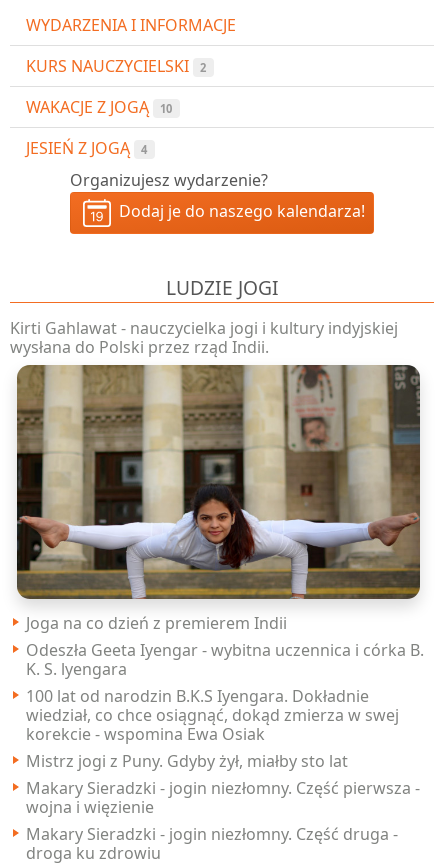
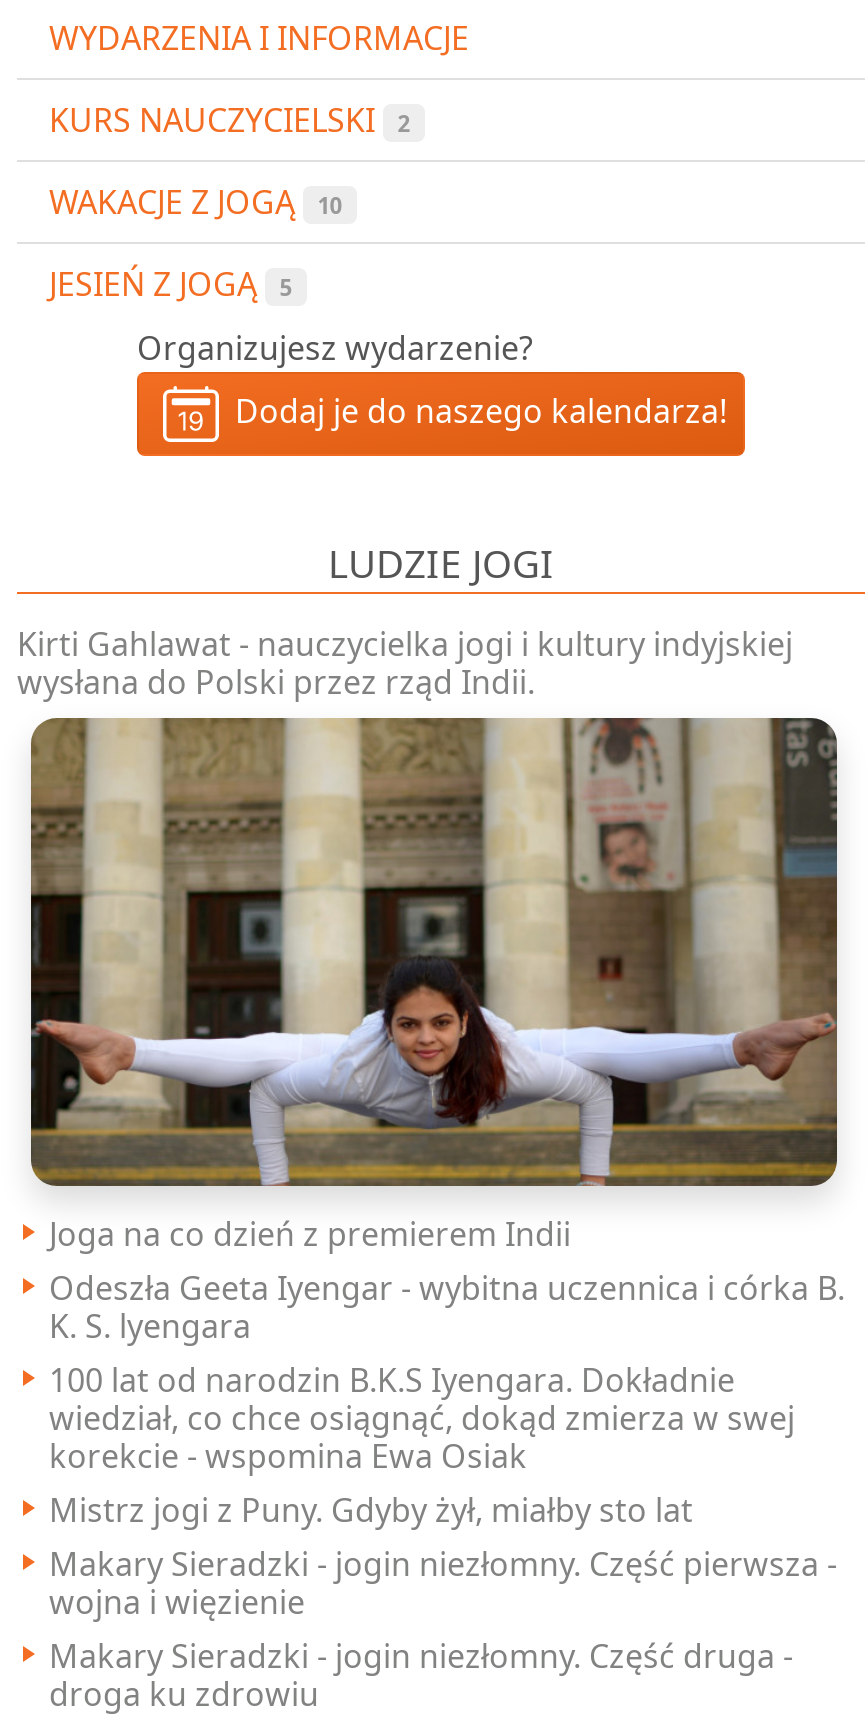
- JESIEŃ Z JOGĄ 4
+ JESIEŃ Z JOGĄ 5
